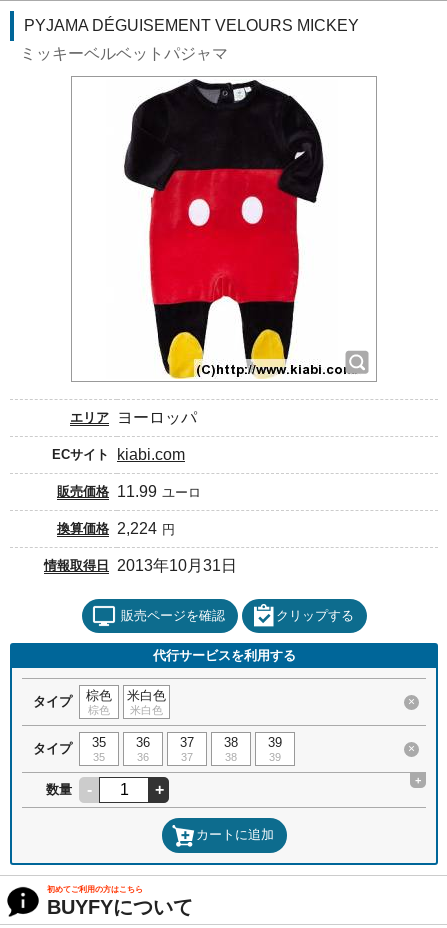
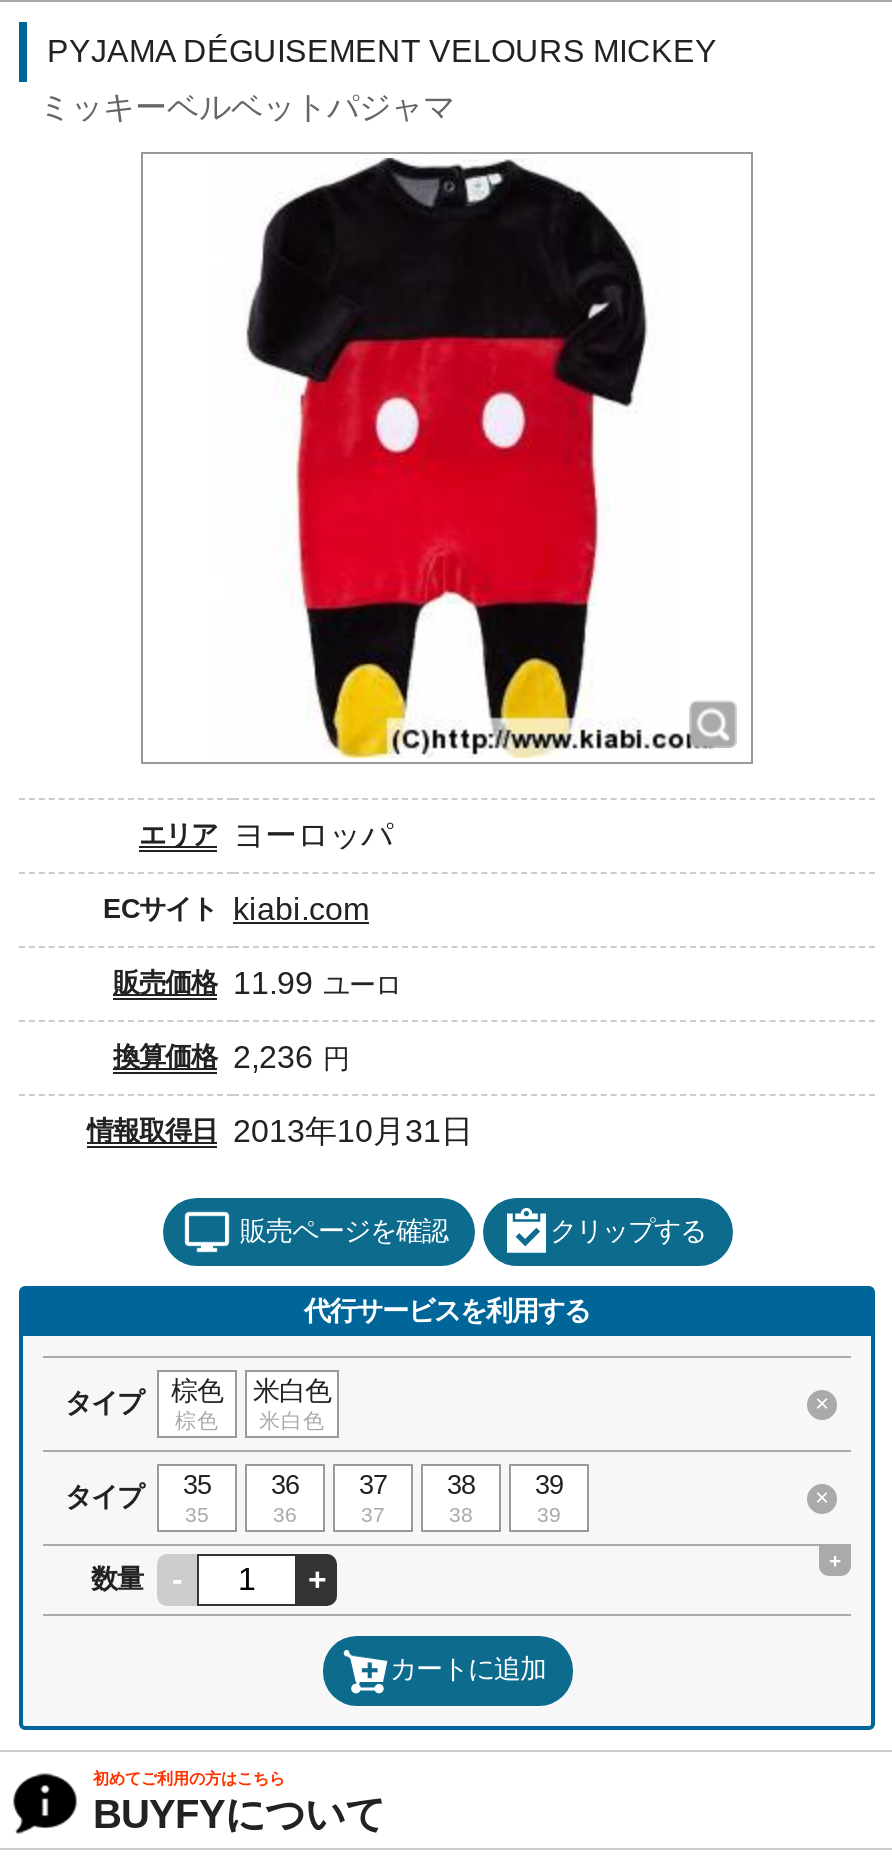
- 換算価格 2,224 円
+ 換算価格 2,236 円
